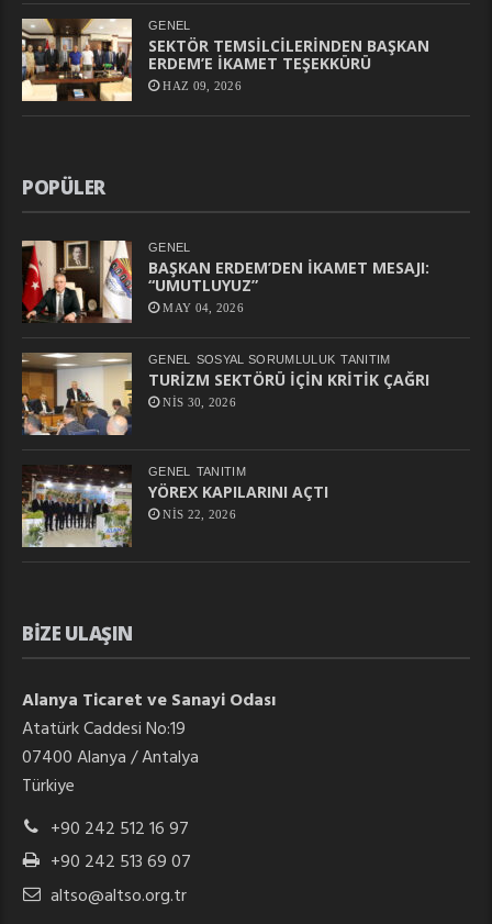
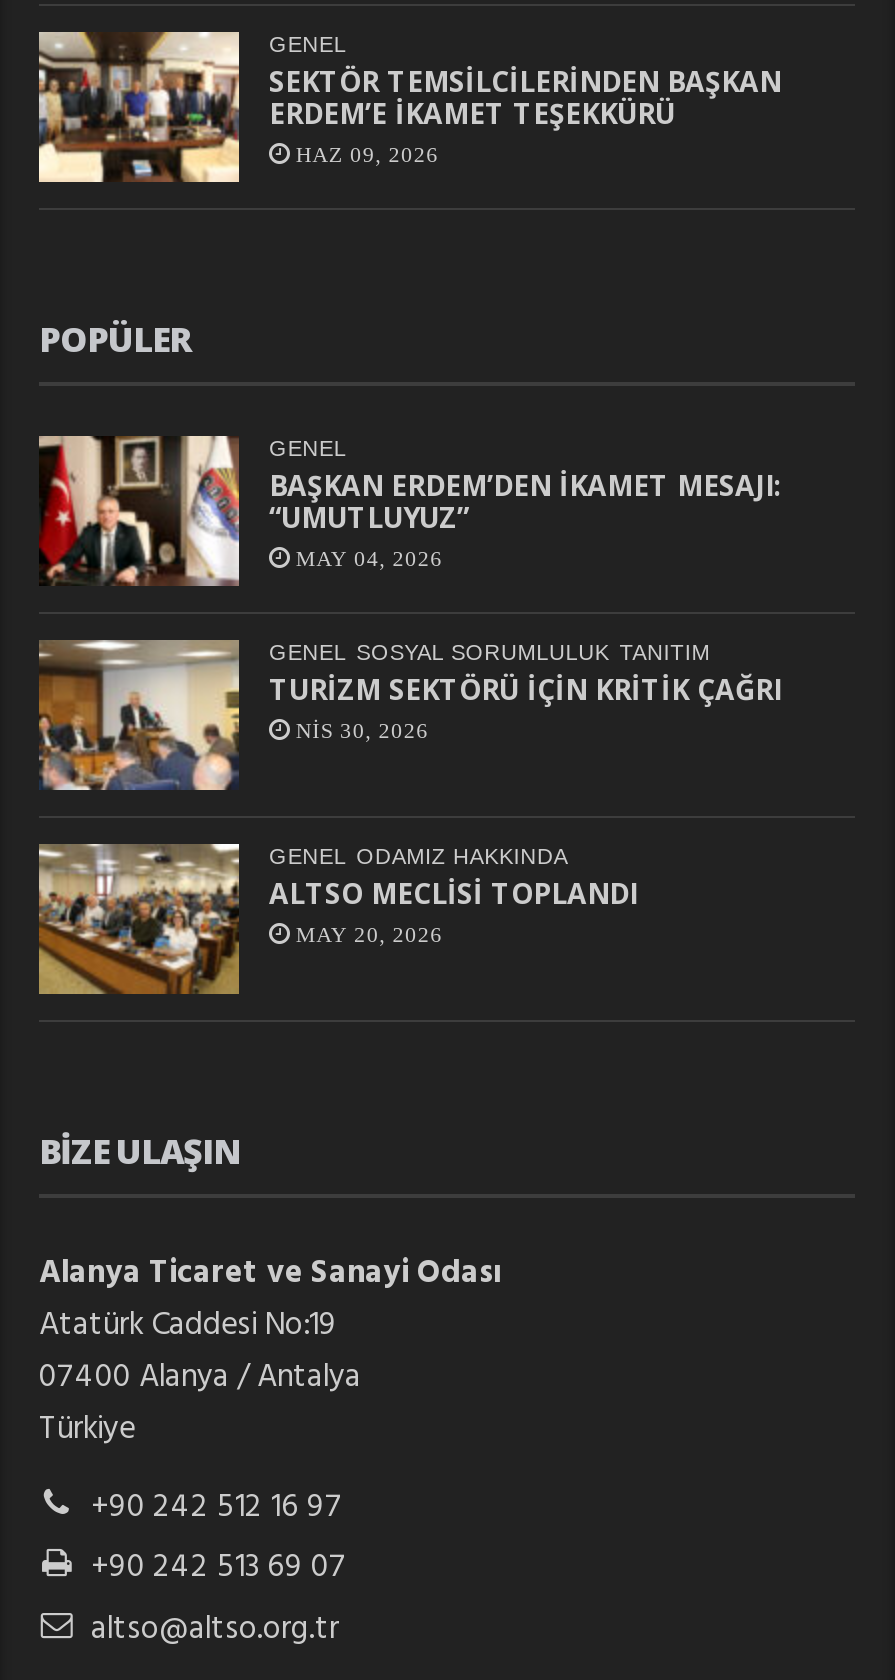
- [image]
- GENEL TANITIM
- YÖREX KAPILARINI AÇTI
- NIS 22, 2026
+ [image]
+ GENEL ODAMIZ HAKKINDA
+ ALTSO MECLİSİ TOPLANDI
+ MAY 20, 2026
